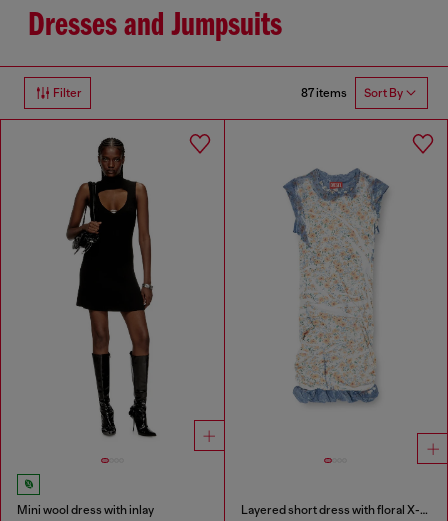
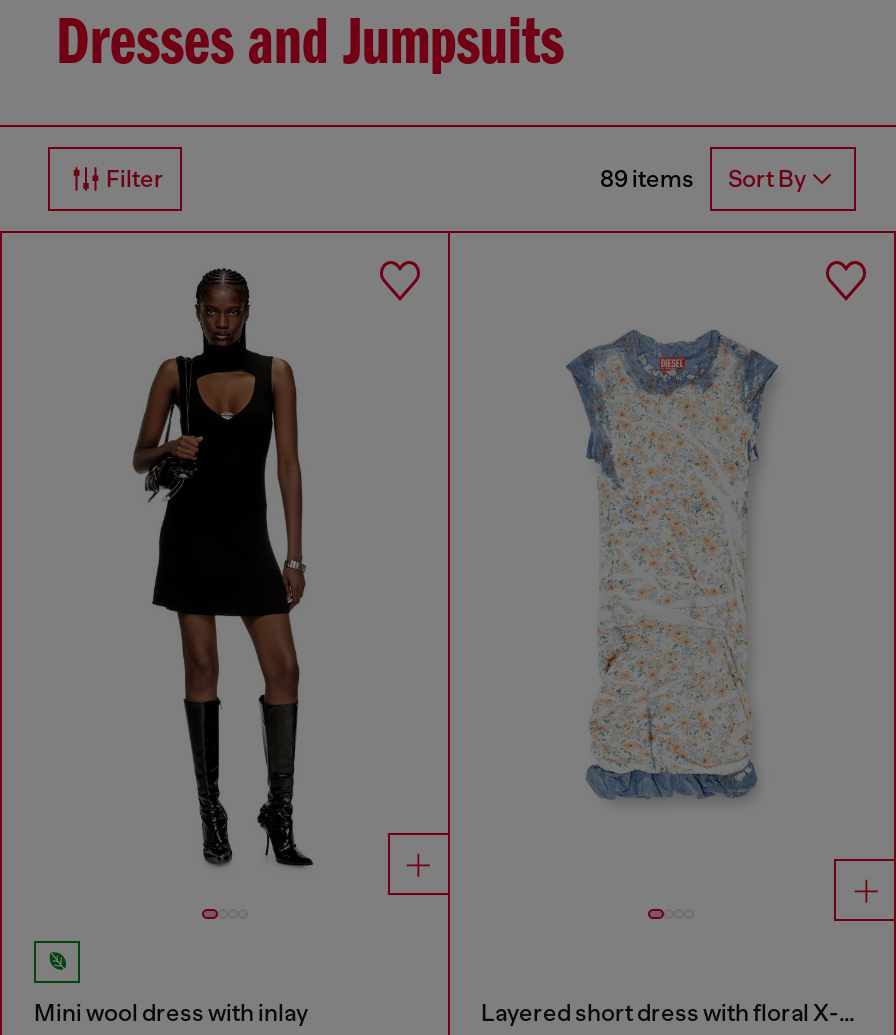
- 87 items Sort By
+ 89 items Sort By
